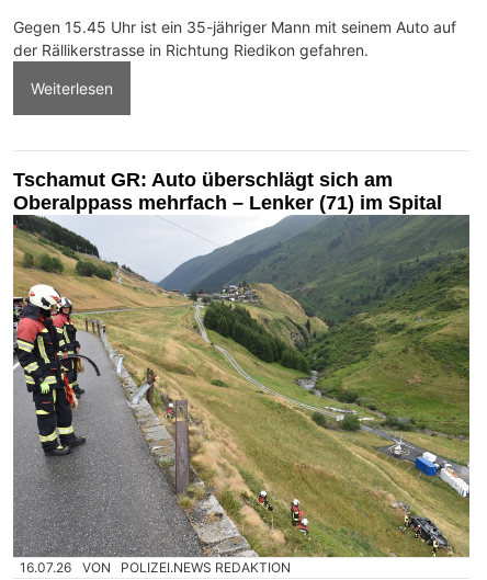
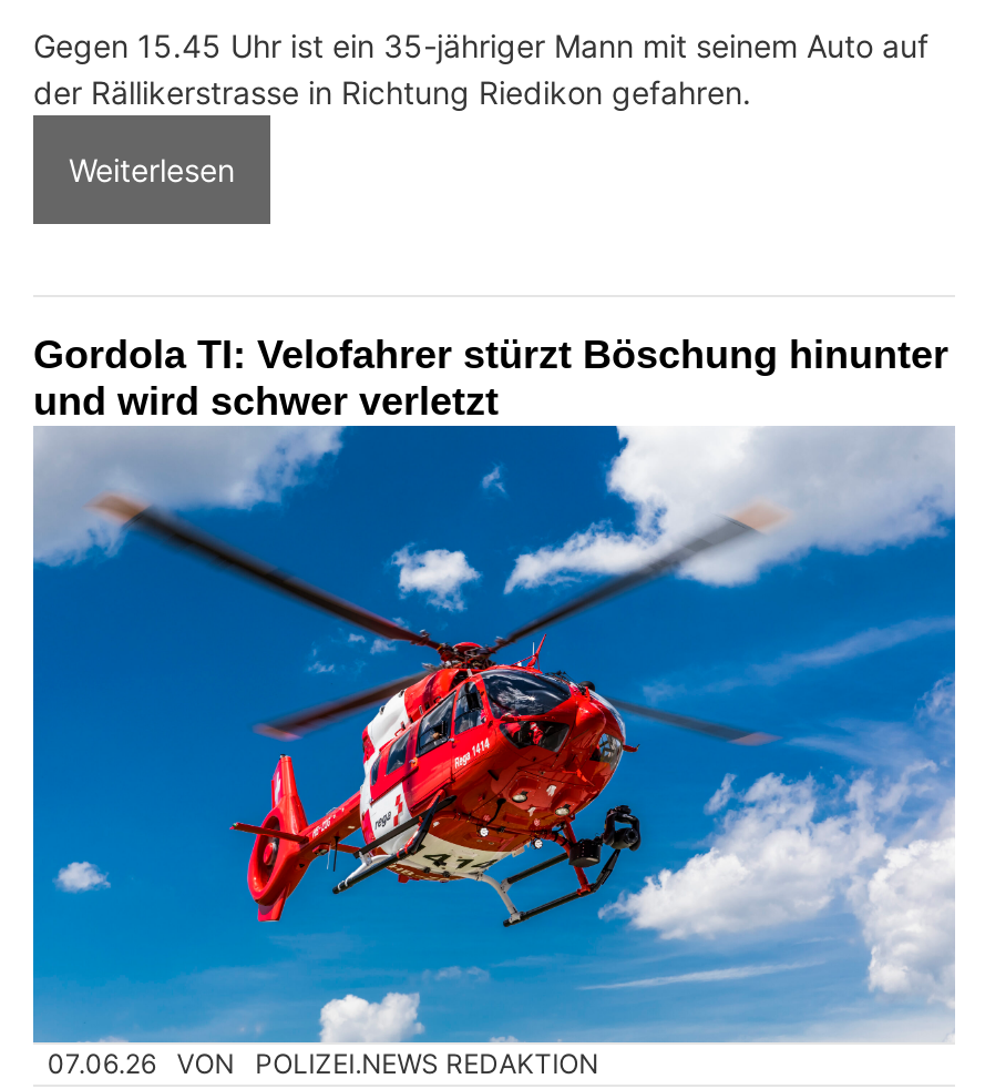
- Tschamut GR: Auto überschlägt sich am
- Oberalppass mehrfach – Lenker (71) im Spital
+ Gordola TI: Velofahrer stürzt Böschung hinunter
+ und wird schwer verletzt

- [image]
- 16.07.26 VON POLIZEI.NEWS REDAKTION
+ [image]
+ 07.06.26 VON POLIZEI.NEWS REDAKTION
